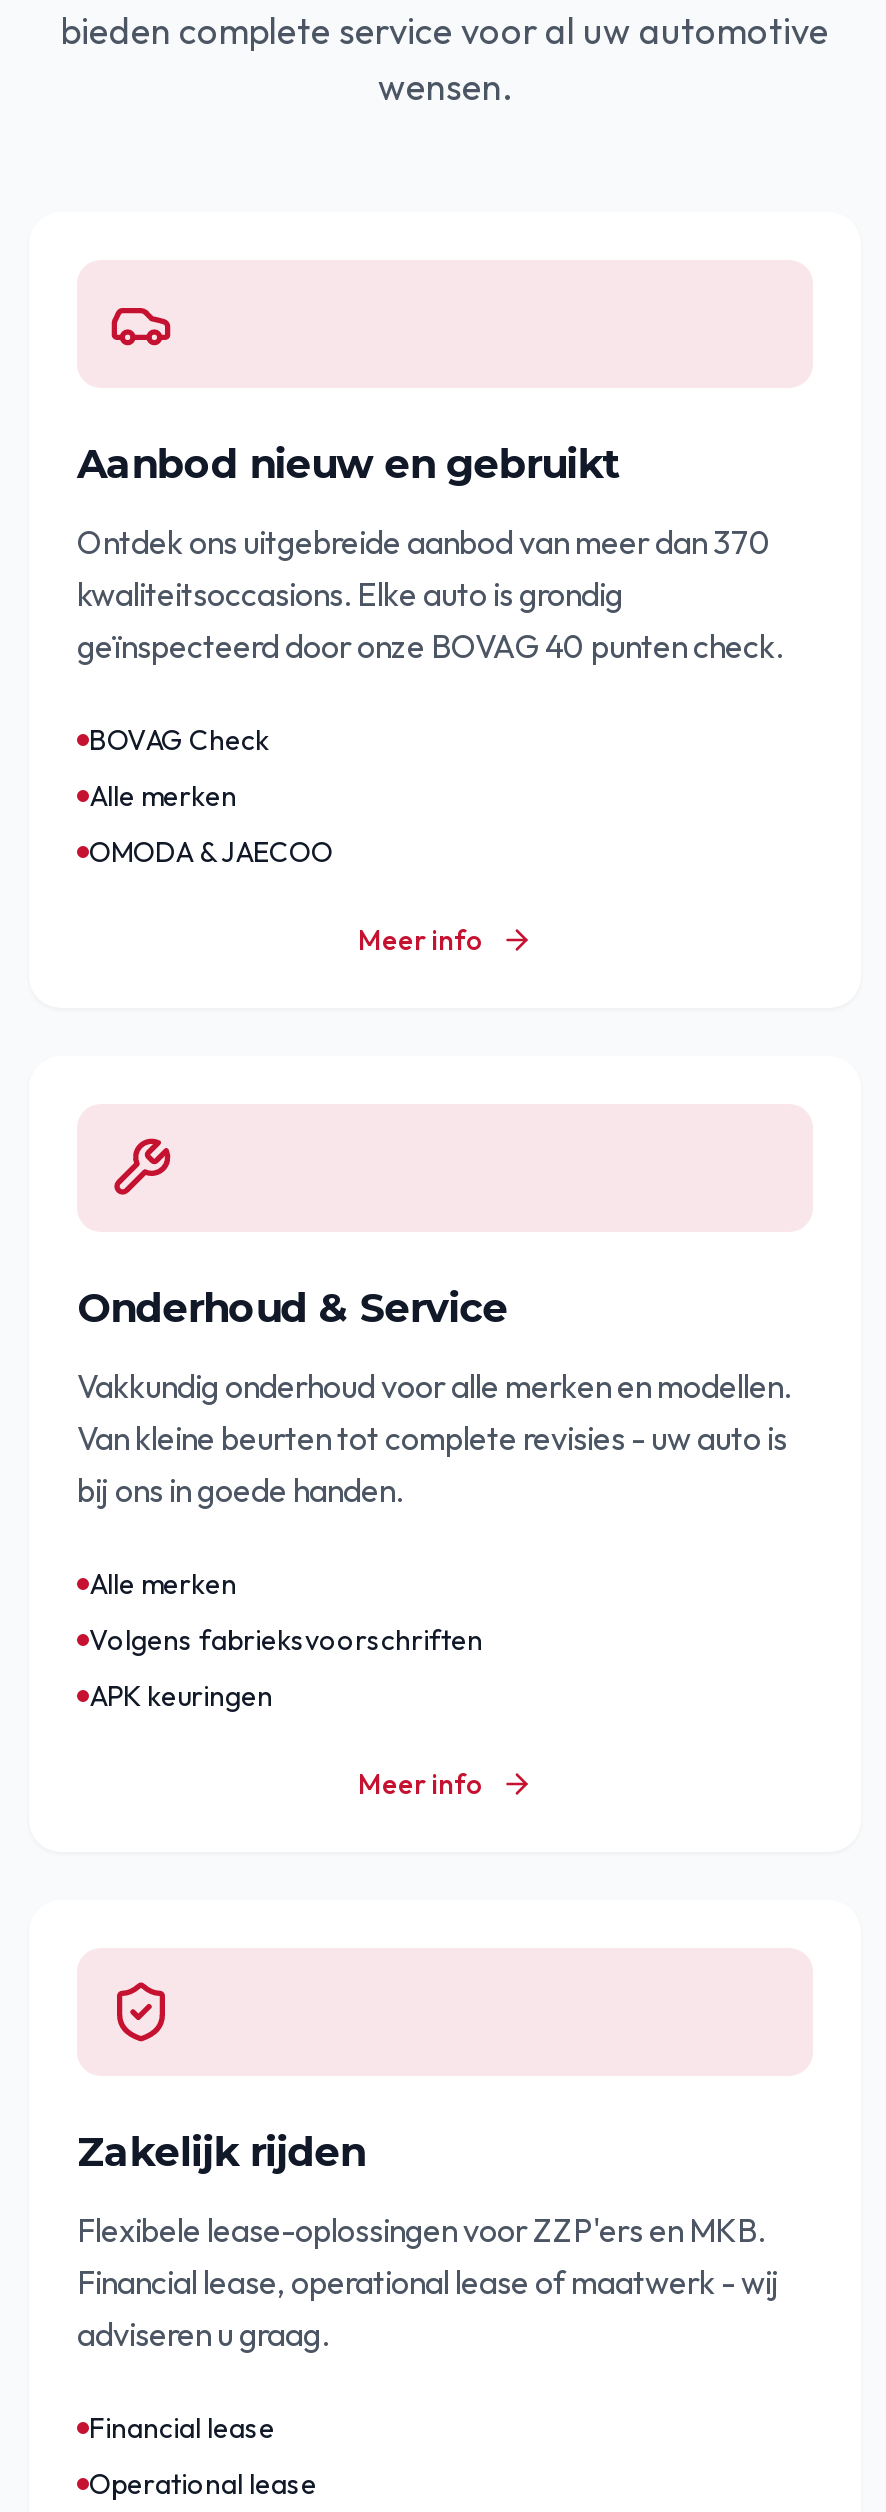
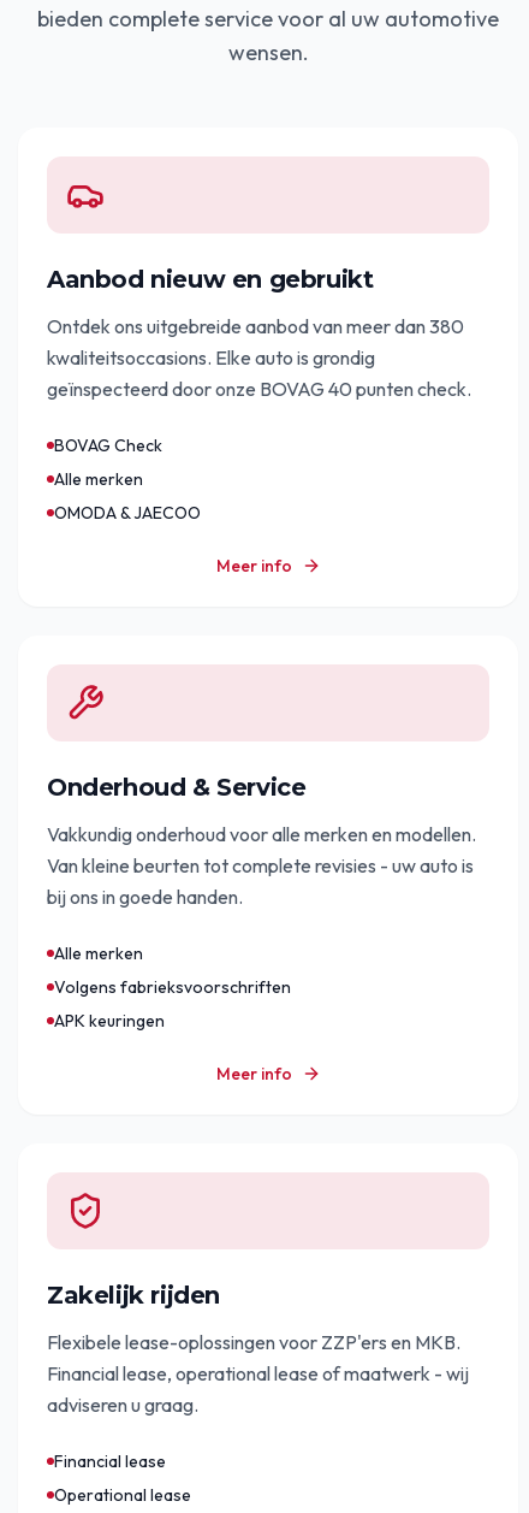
- Ontdek ons uitgebreide aanbod van meer dan 370
+ Ontdek ons uitgebreide aanbod van meer dan 380
